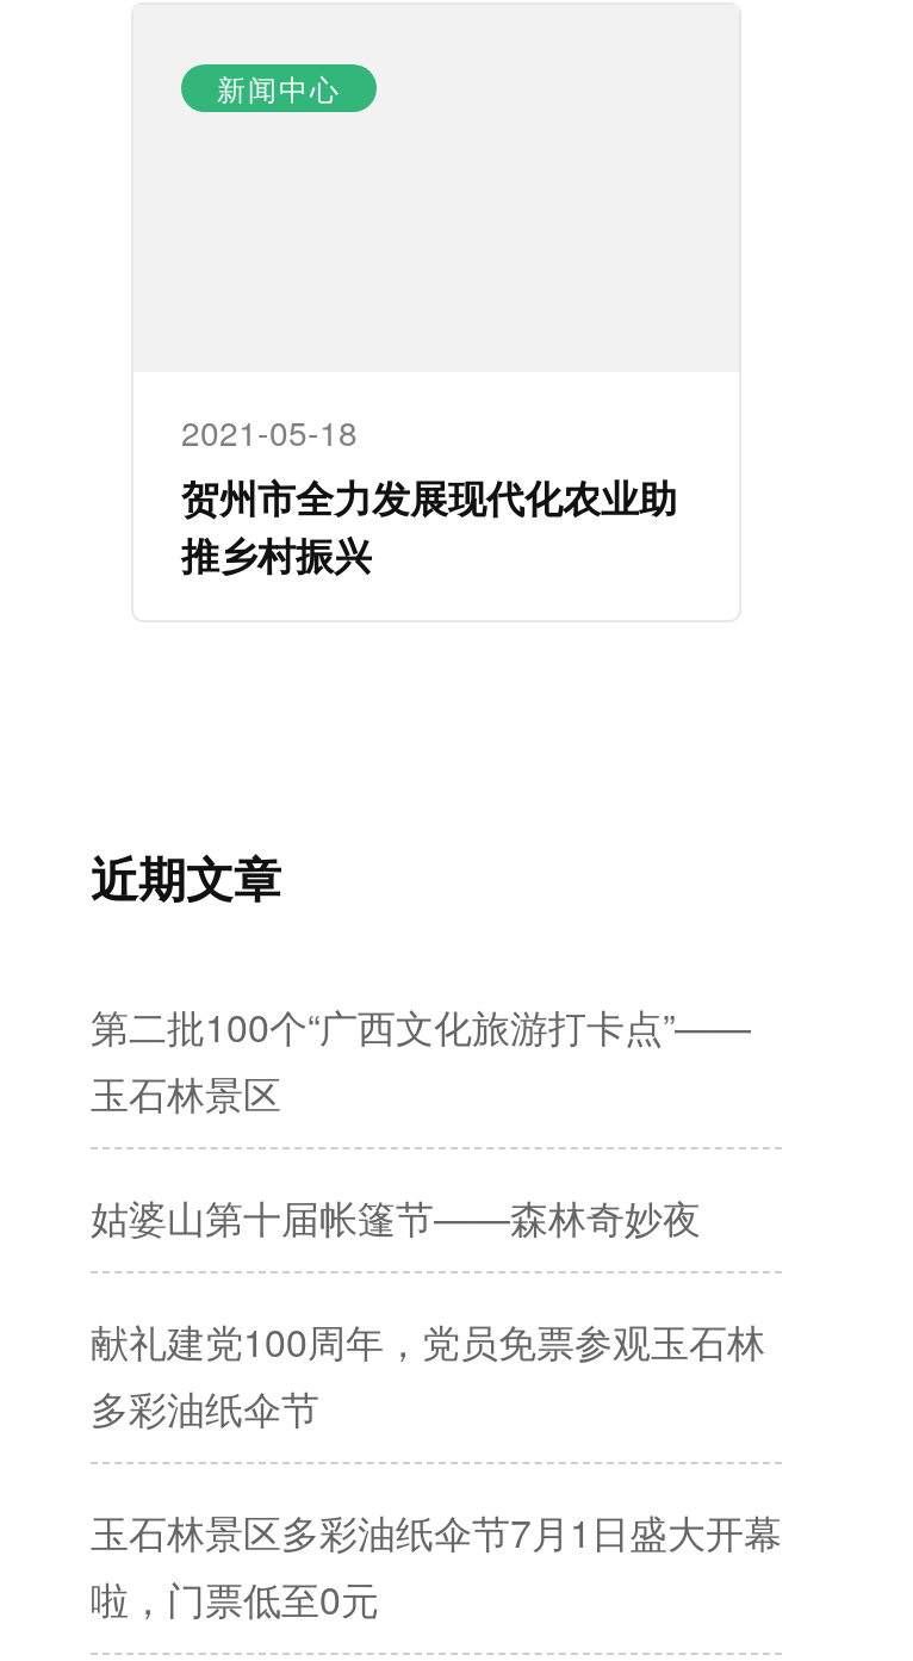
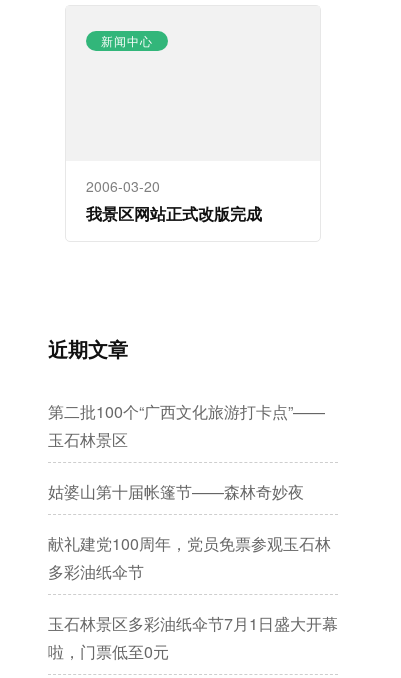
- 2021-05-18
- 贺州市全力发展现代化农业助
- 推乡村振兴
+ 2006-03-20
+ 我景区网站正式改版完成
